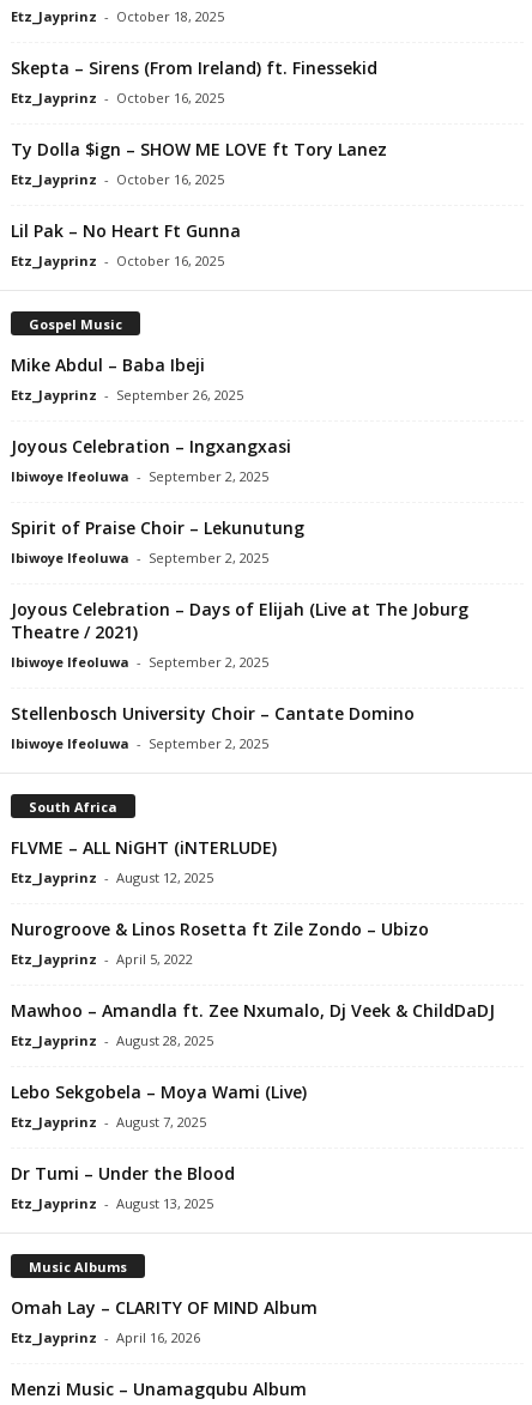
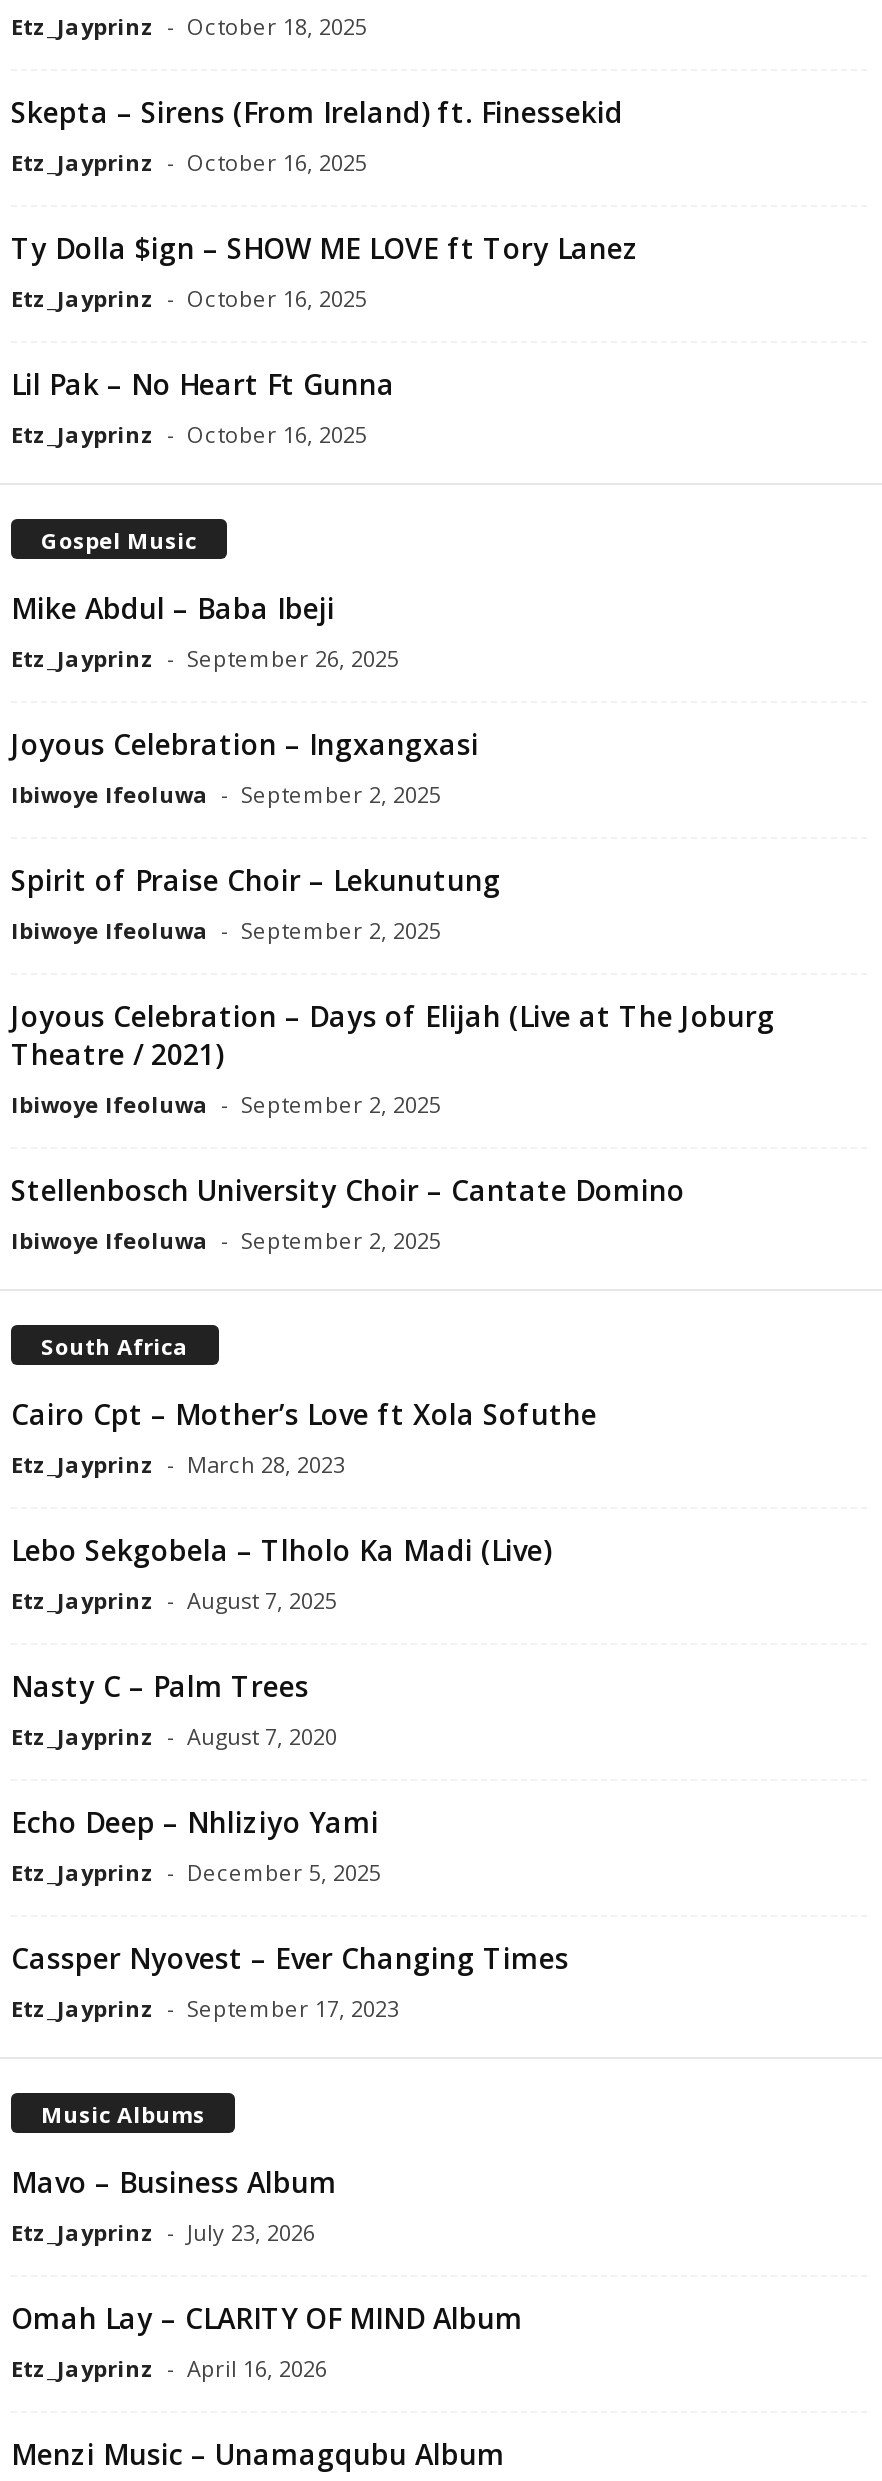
- FLVME – ALL NiGHT (iNTERLUDE)
- Etz_Jayprinz - August 12, 2025
- Nurogroove & Linos Rosetta ft Zile Zondo – Ubizo
- Etz_Jayprinz - April 5, 2022
- Mawhoo – Amandla ft. Zee Nxumalo, Dj Veek & ChildDaDJ
- Etz_Jayprinz - August 28, 2025
- Lebo Sekgobela – Moya Wami (Live)
+ Cairo Cpt – Mother’s Love ft Xola Sofuthe
+ Etz_Jayprinz - March 28, 2023
+ Lebo Sekgobela – Tlholo Ka Madi (Live)

moved up: Etz_Jayprinz - August 7, 2025

- Dr Tumi – Under the Blood
- Etz_Jayprinz - August 13, 2025
+ Nasty C – Palm Trees
+ Etz_Jayprinz - August 7, 2020
+ Echo Deep – Nhliziyo Yami
+ Etz_Jayprinz - December 5, 2025
+ Cassper Nyovest – Ever Changing Times
+ Etz_Jayprinz - September 17, 2023

+ Mavo – Business Album
+ Etz_Jayprinz - July 23, 2026
